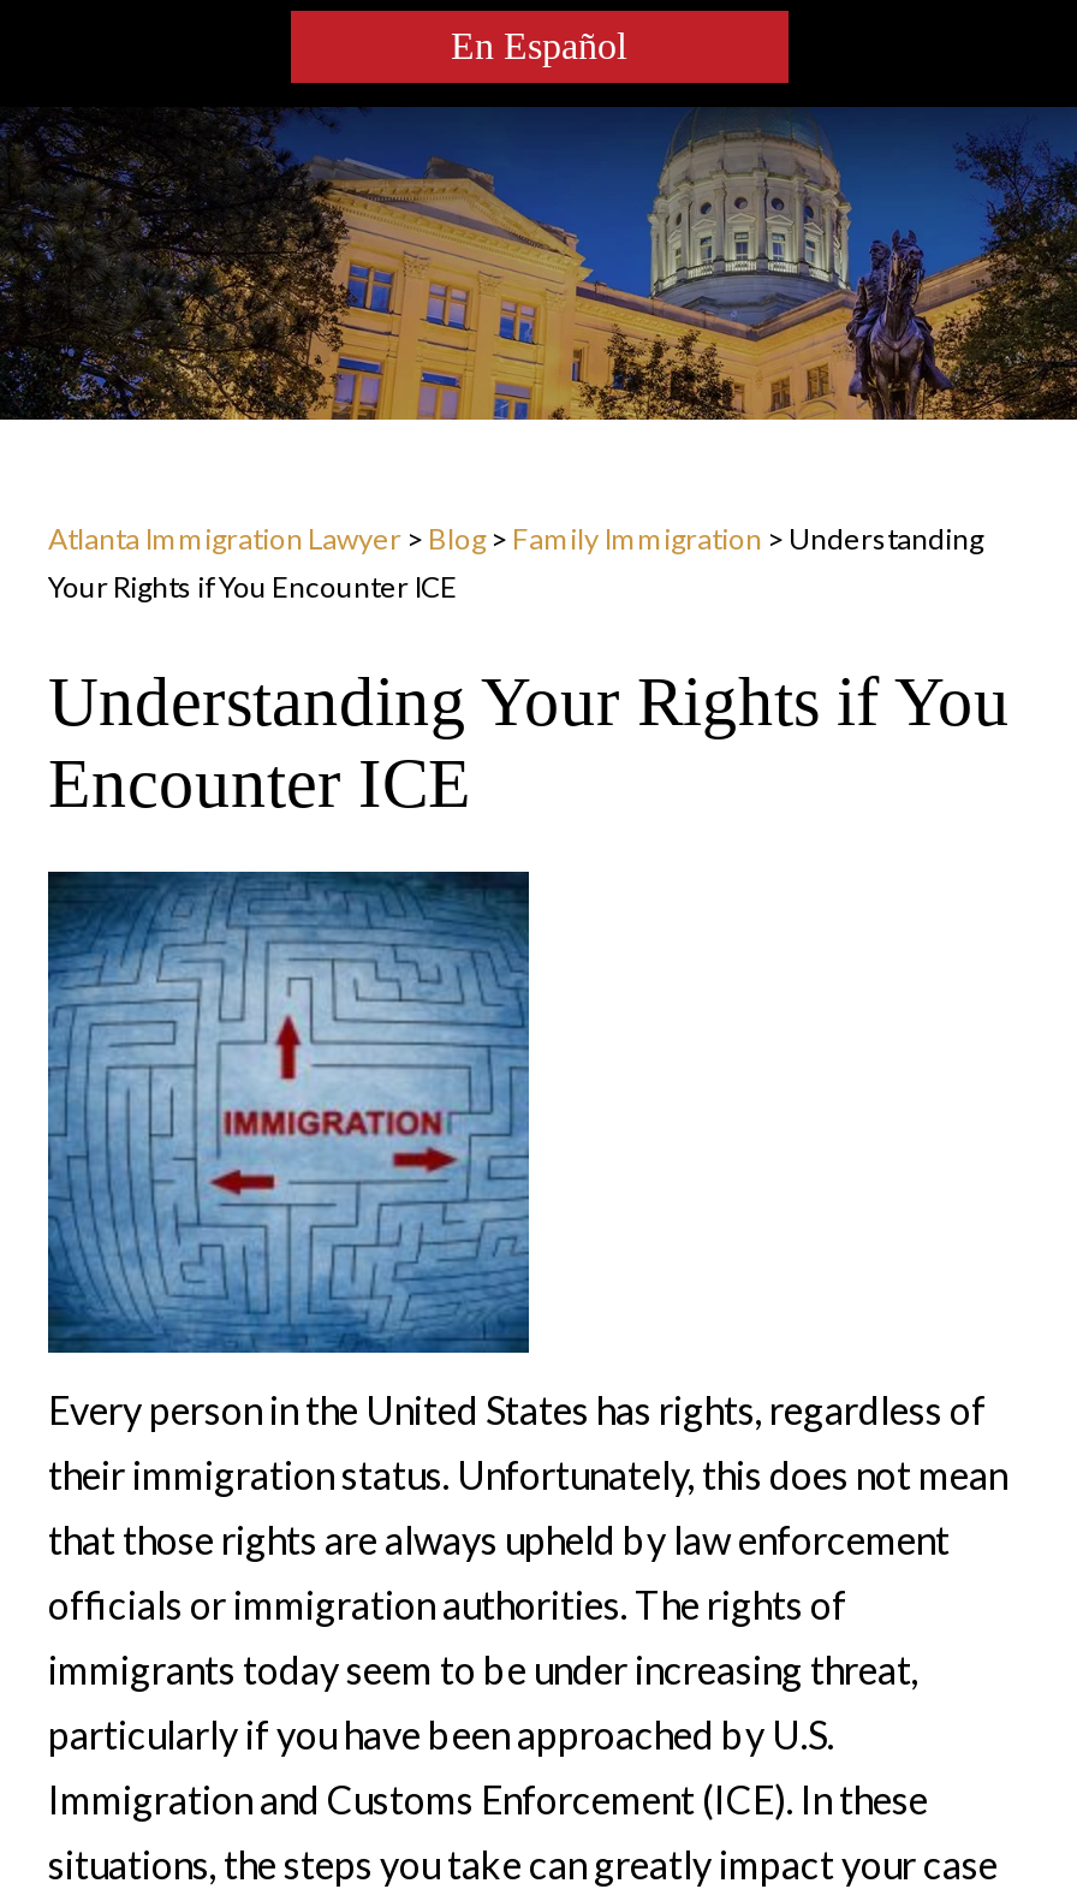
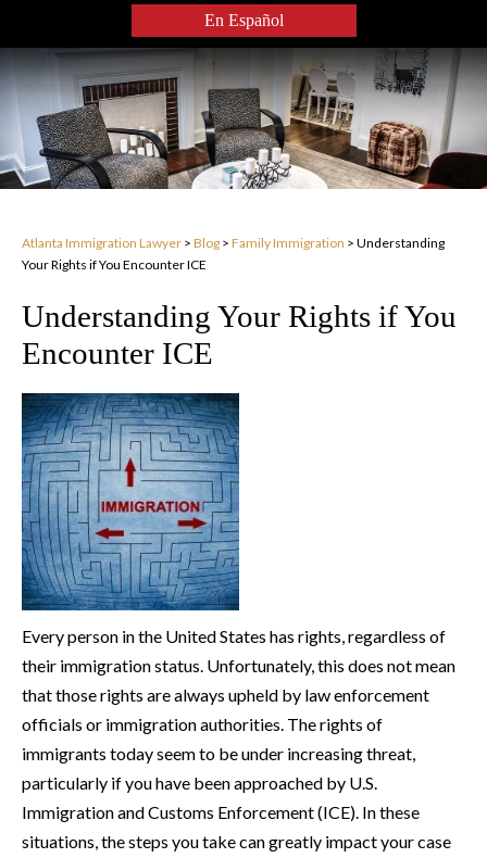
- [image]
+ [image]
